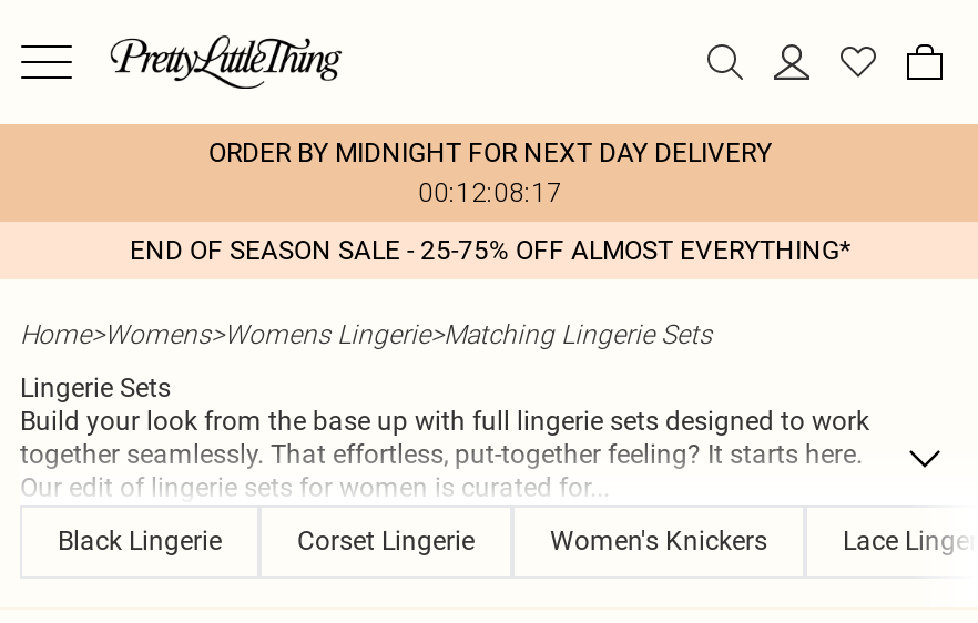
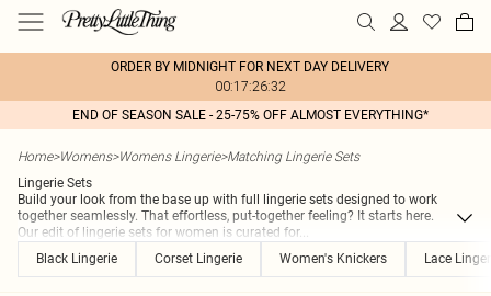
- 00:12:08:17
+ 00:17:26:32
